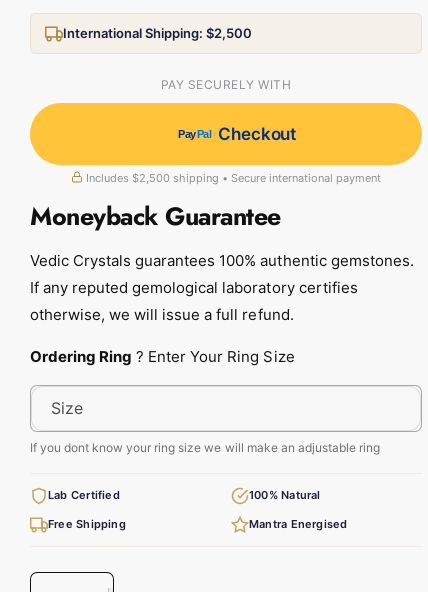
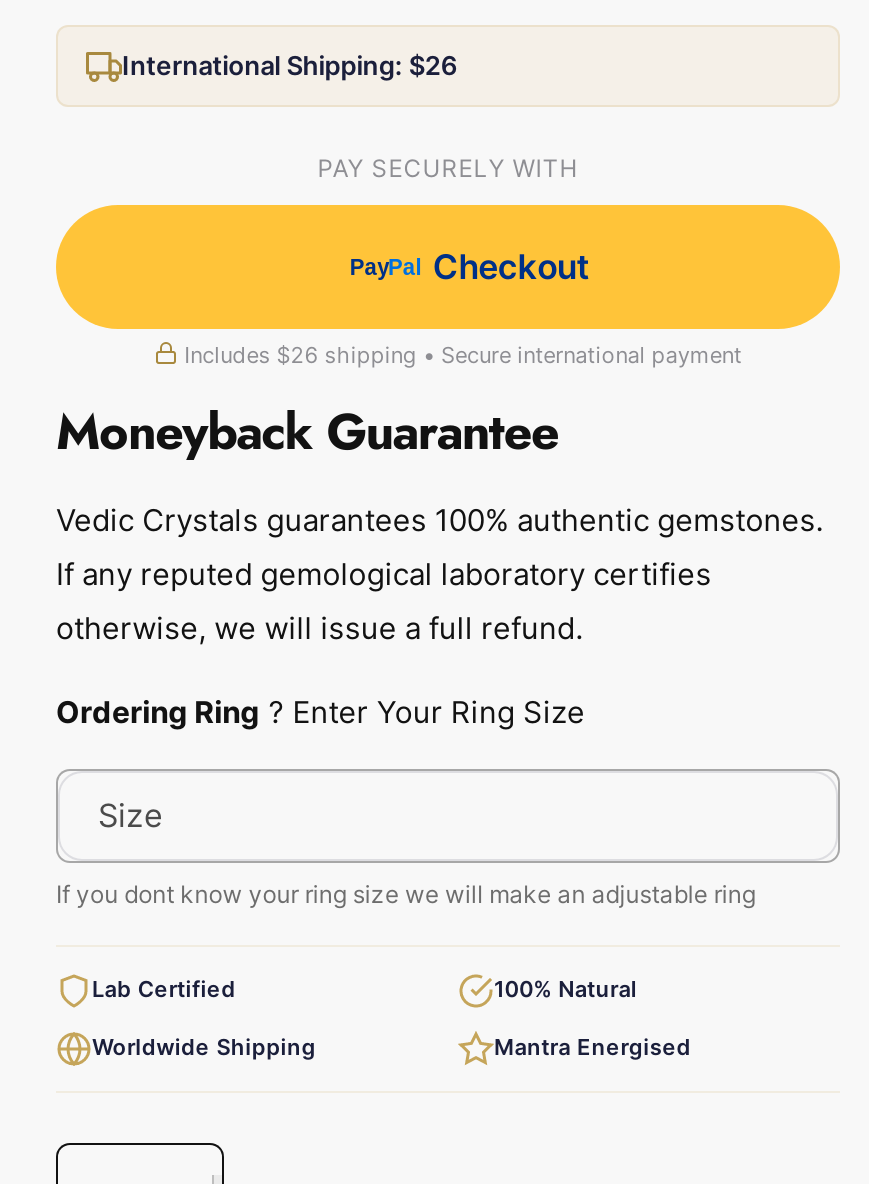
- International Shipping: $2,500
+ International Shipping: $26

- Includes $2,500 shipping • Secure international payment
+ Includes $26 shipping • Secure international payment

- Free Shipping
+ Worldwide Shipping
